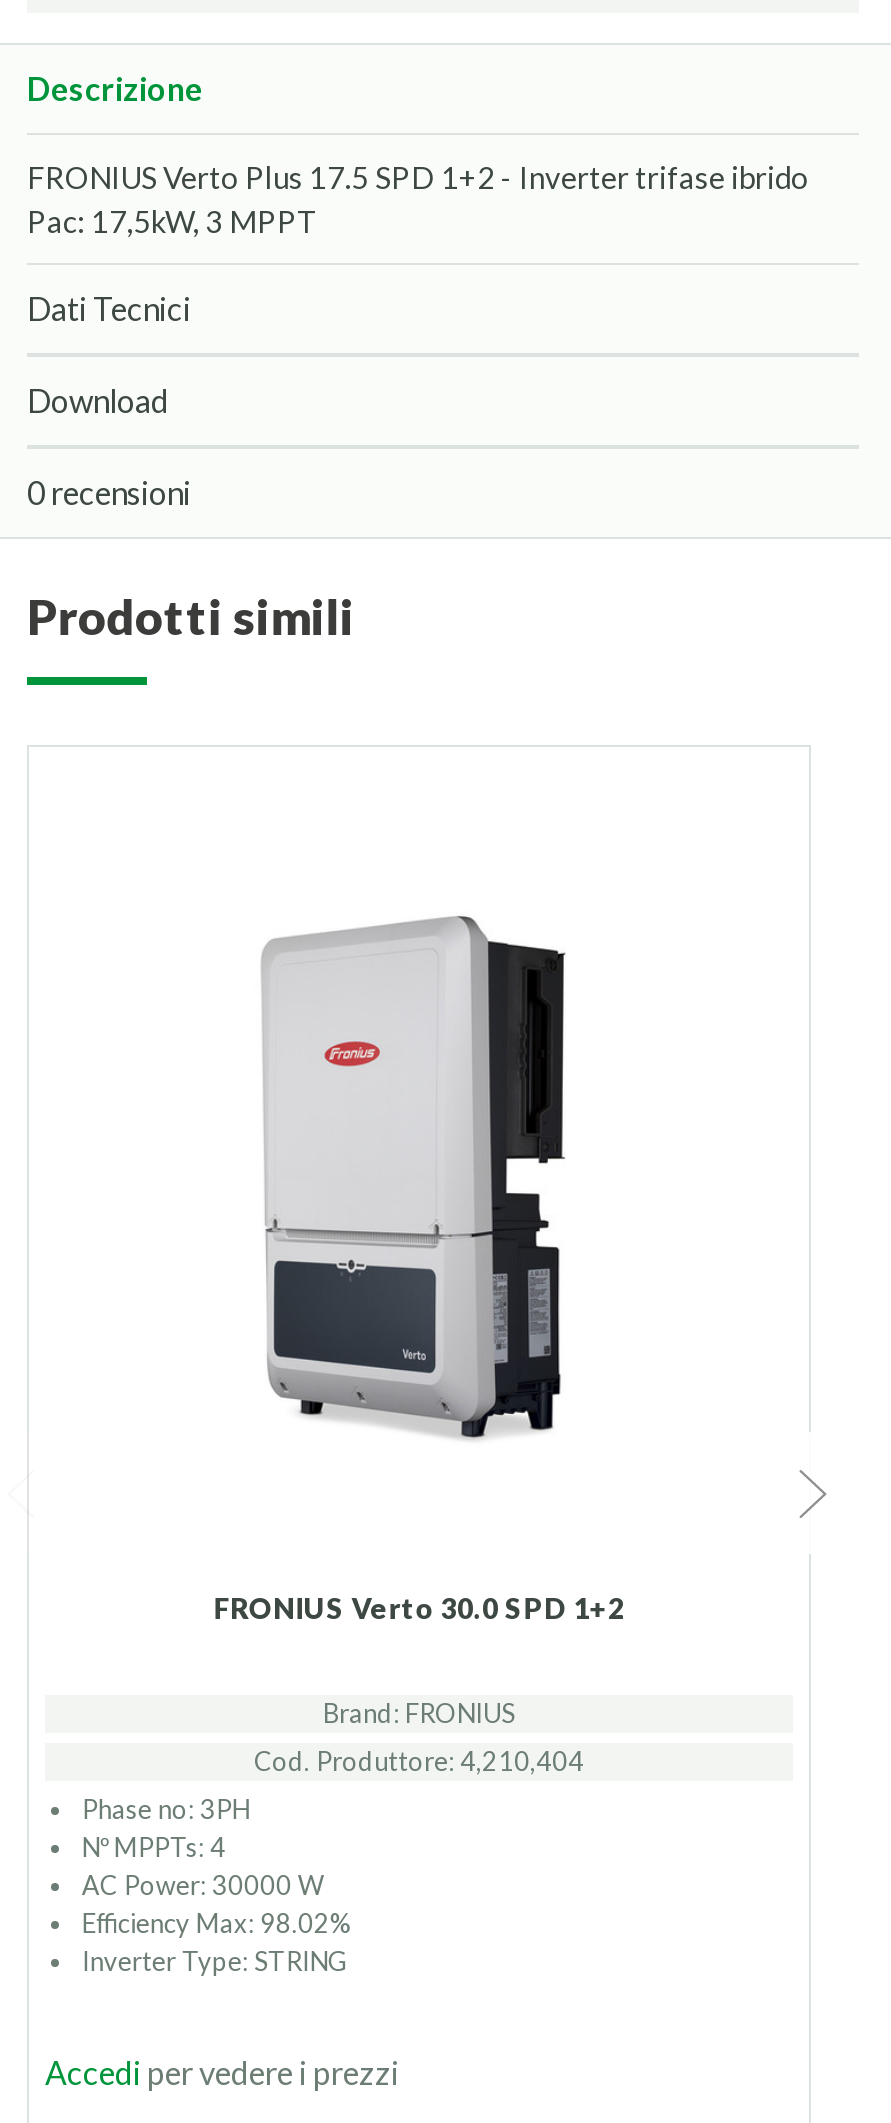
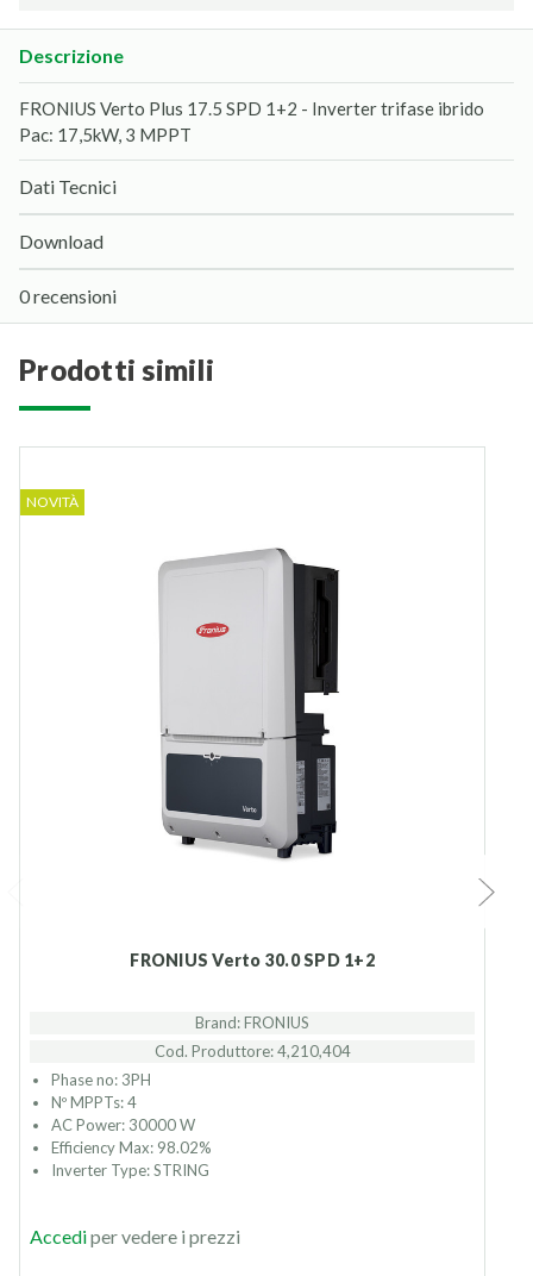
+ NOVITÀ
